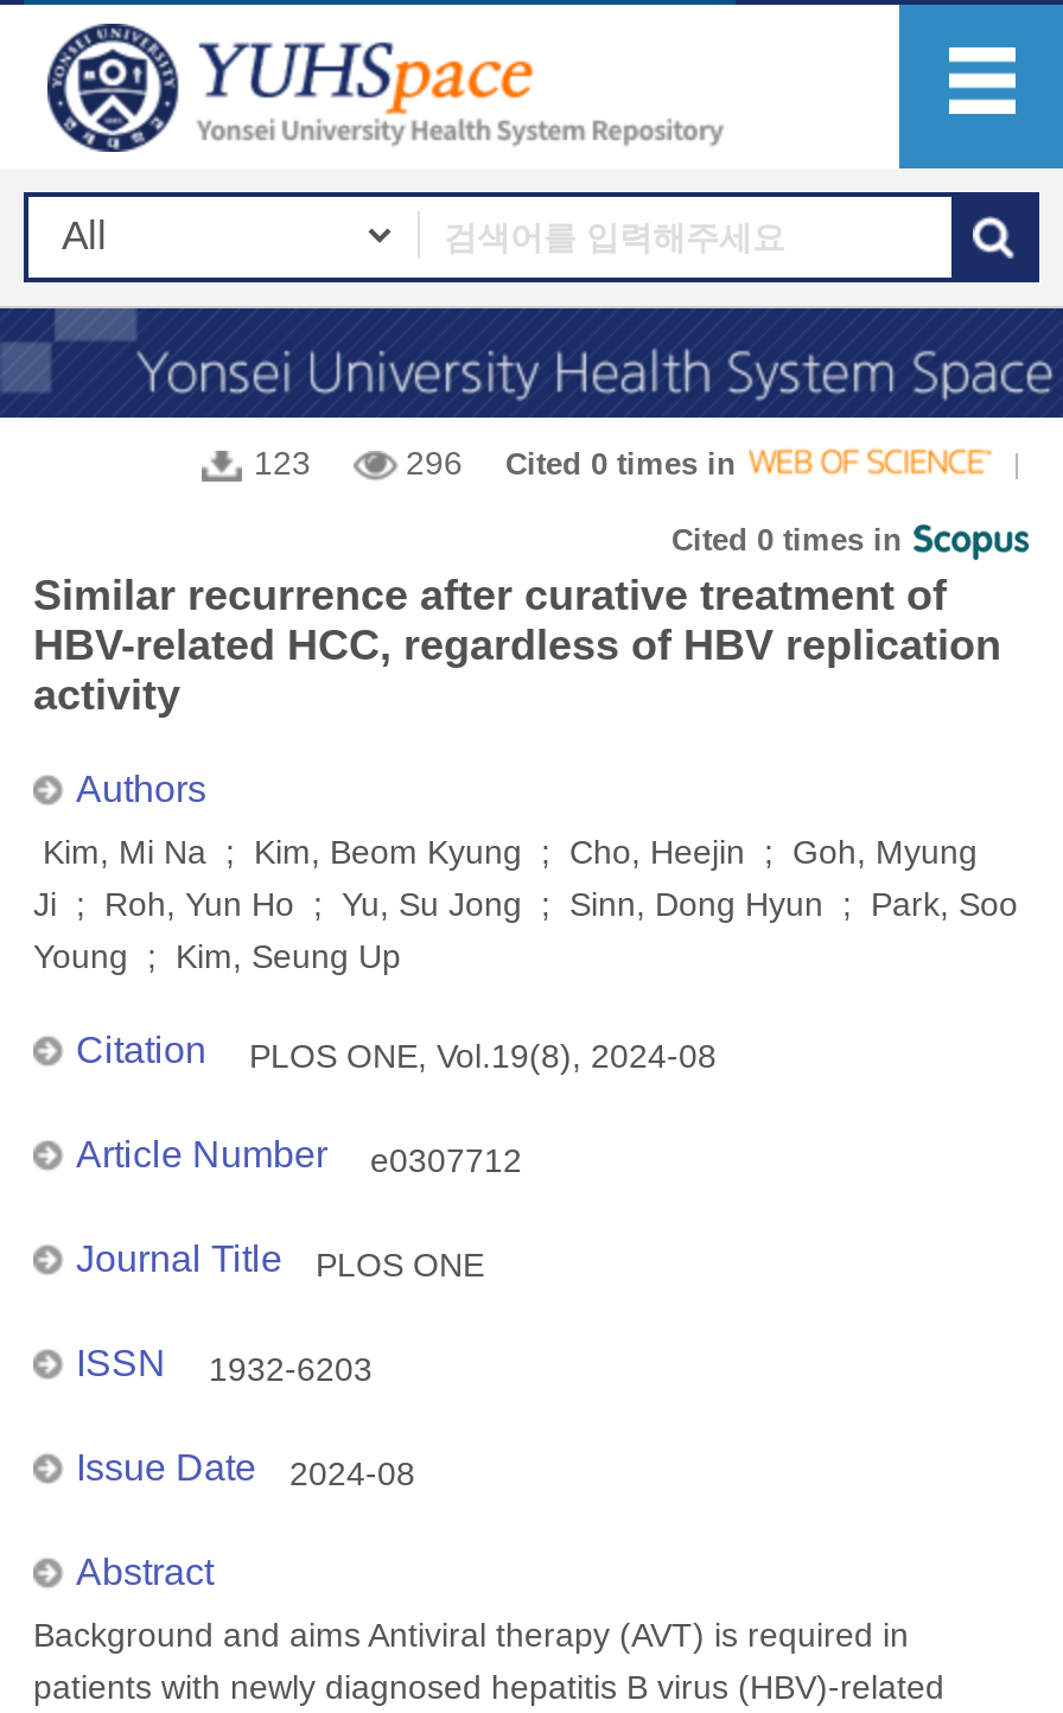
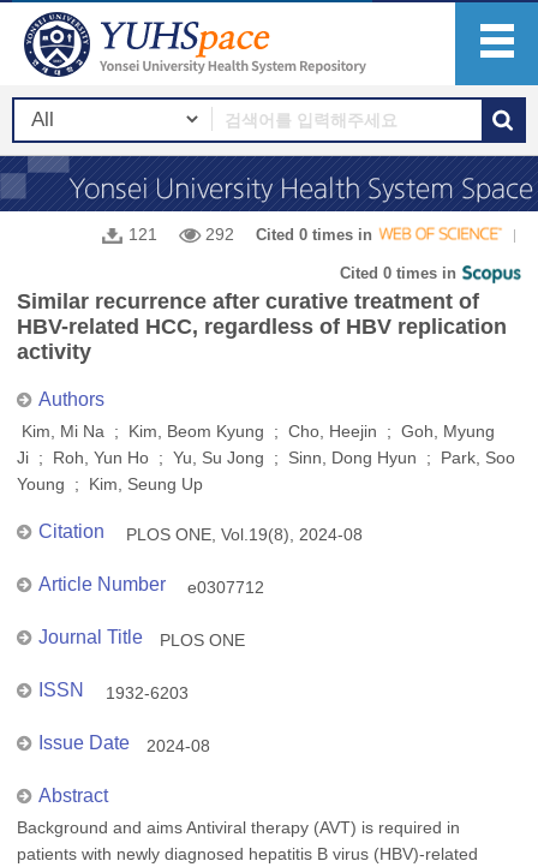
- 123
+ 121

- 296 Cited 0 times in
+ 292 Cited 0 times in
